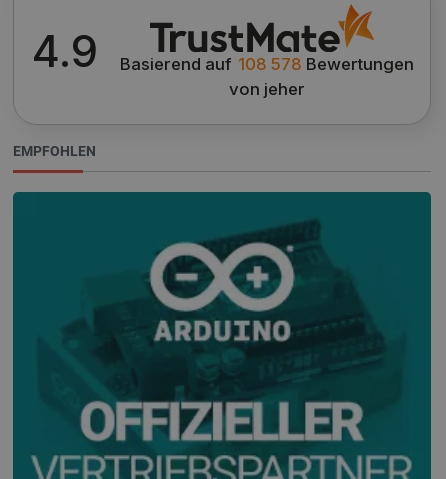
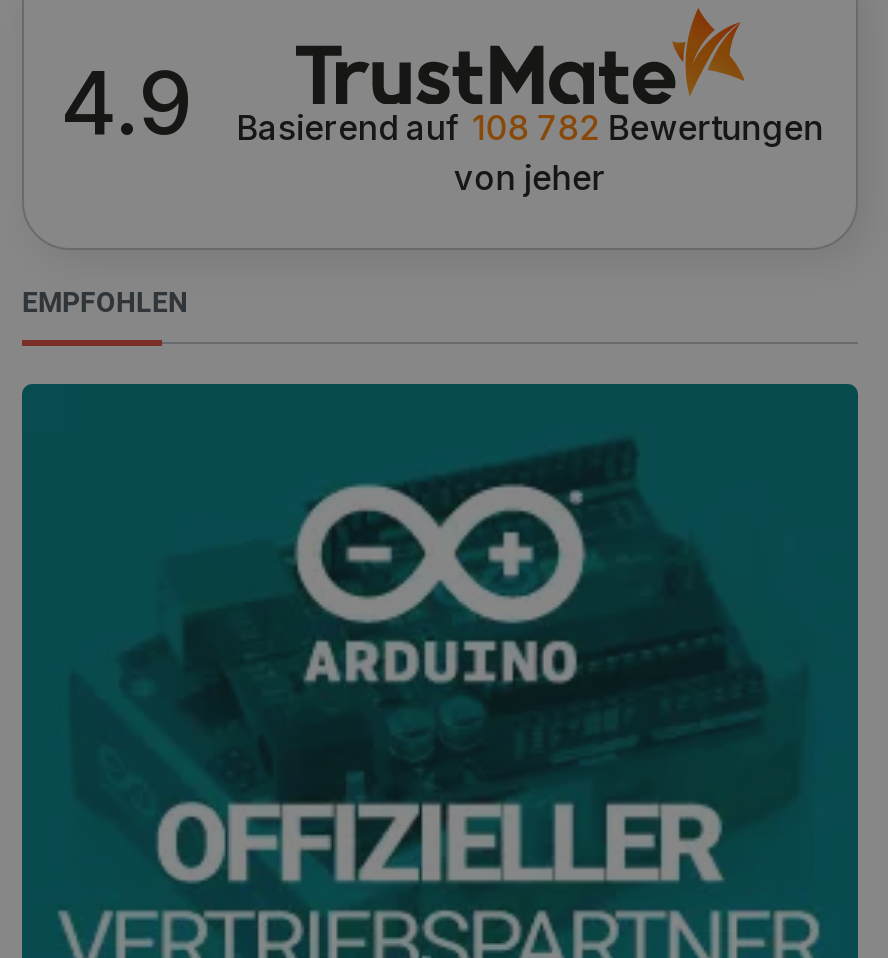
- Basierend auf 108 578 Bewertungen
+ Basierend auf 108 782 Bewertungen
